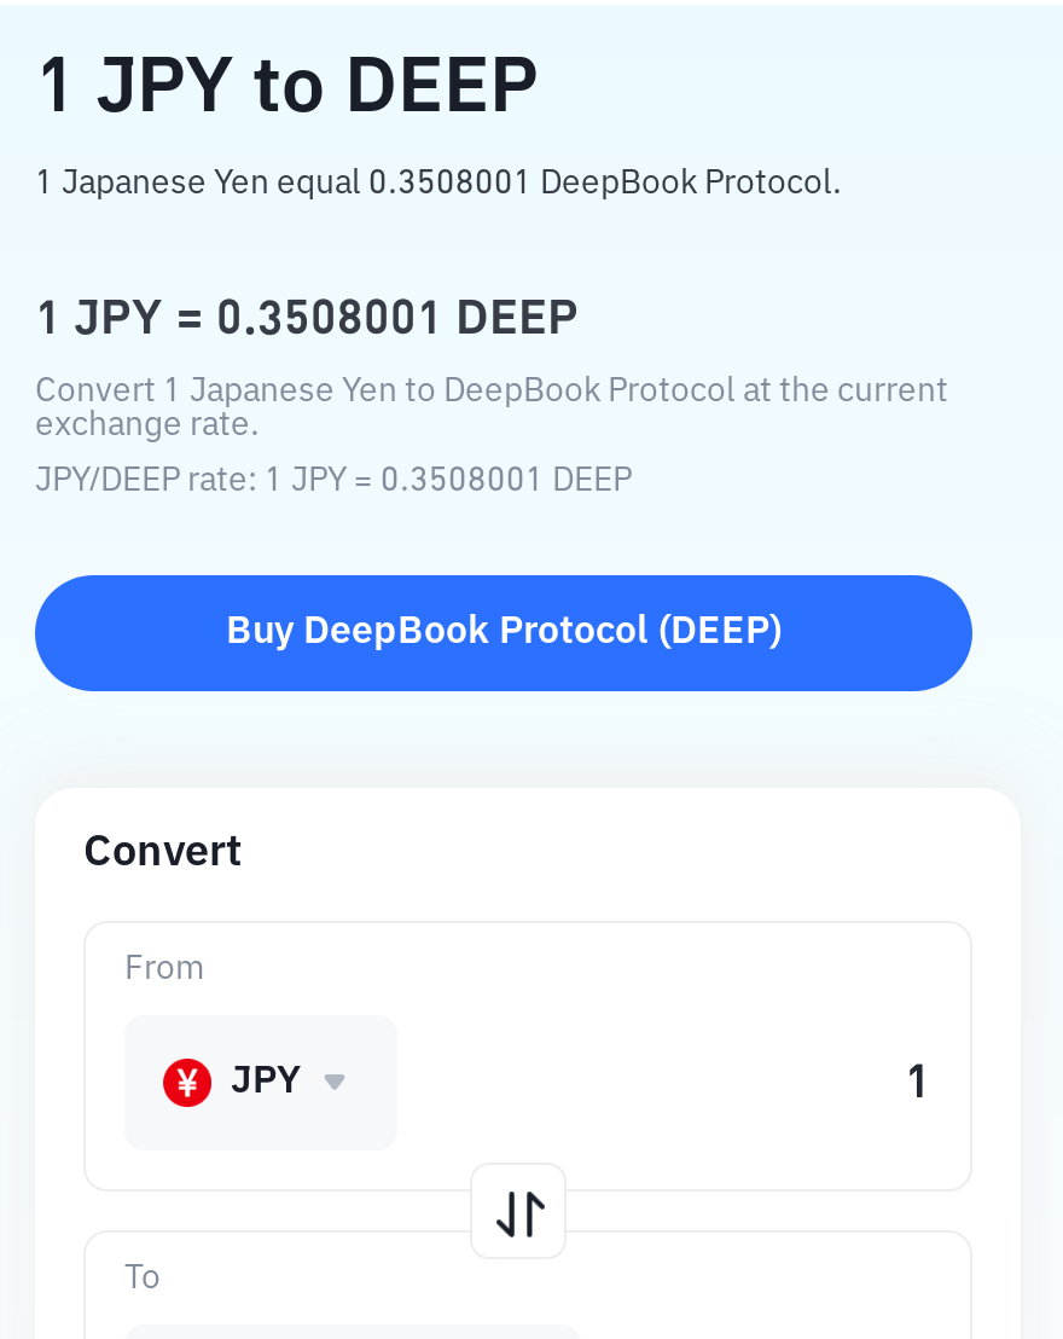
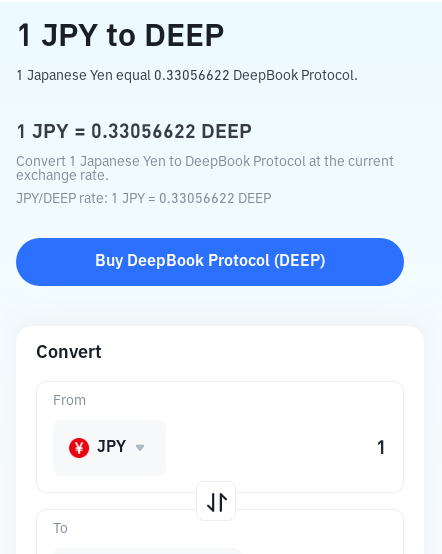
- 1 Japanese Yen equal 0.3508001 DeepBook Protocol.
+ 1 Japanese Yen equal 0.33056622 DeepBook Protocol.

- 1 JPY = 0.3508001 DEEP
+ 1 JPY = 0.33056622 DEEP

- JPY/DEEP rate: 1 JPY = 0.3508001 DEEP
+ JPY/DEEP rate: 1 JPY = 0.33056622 DEEP
